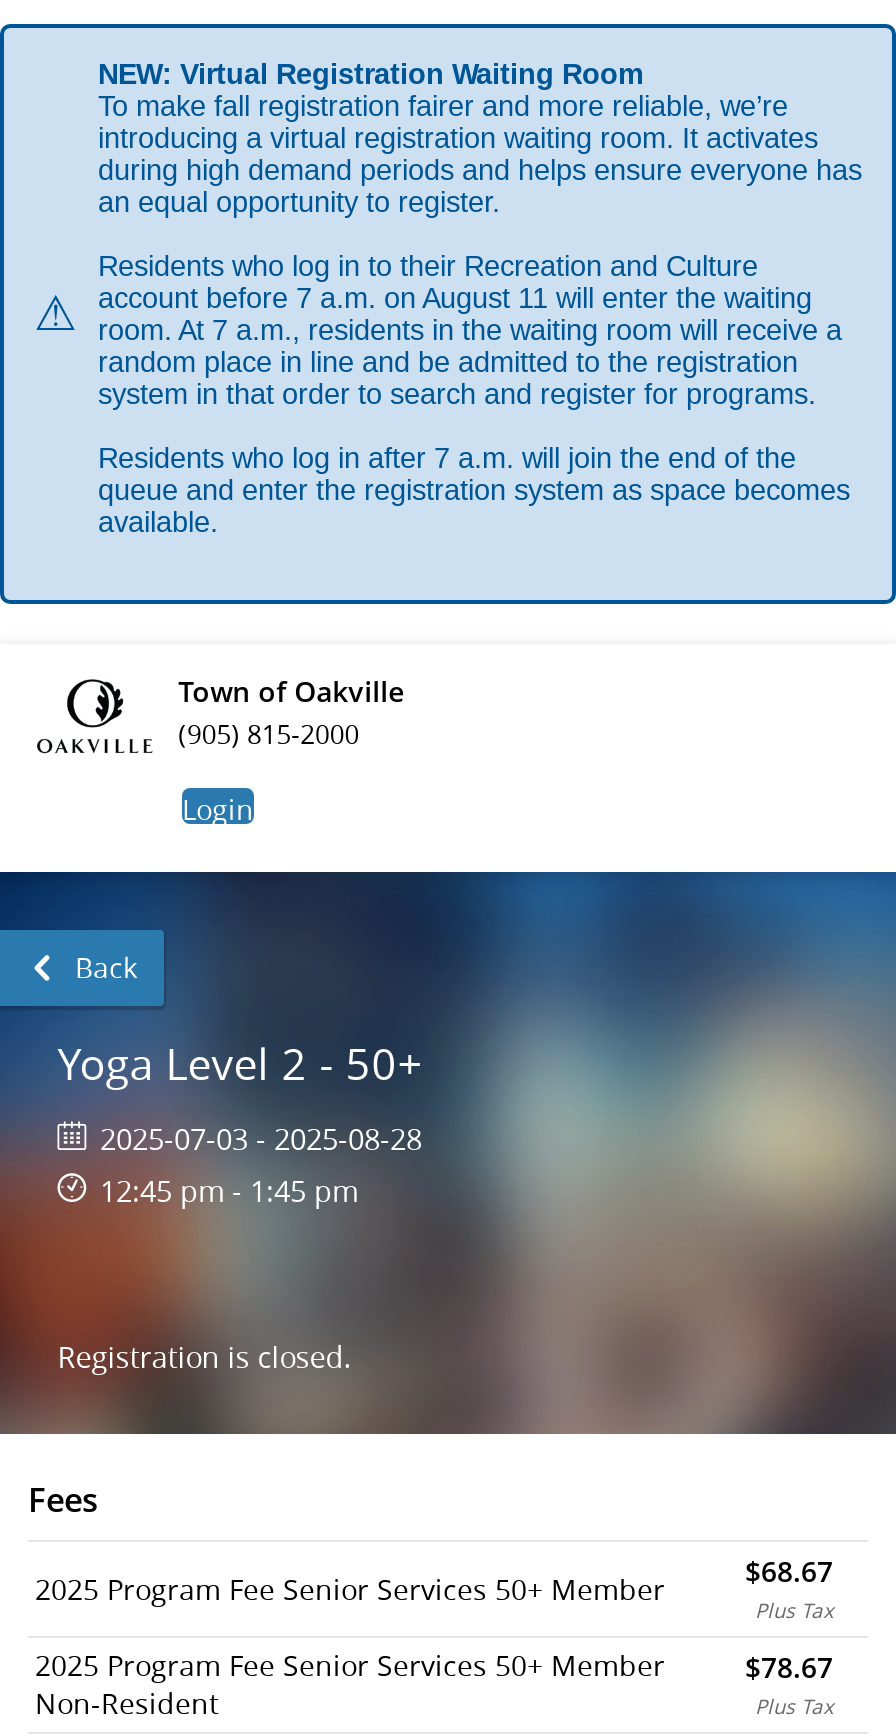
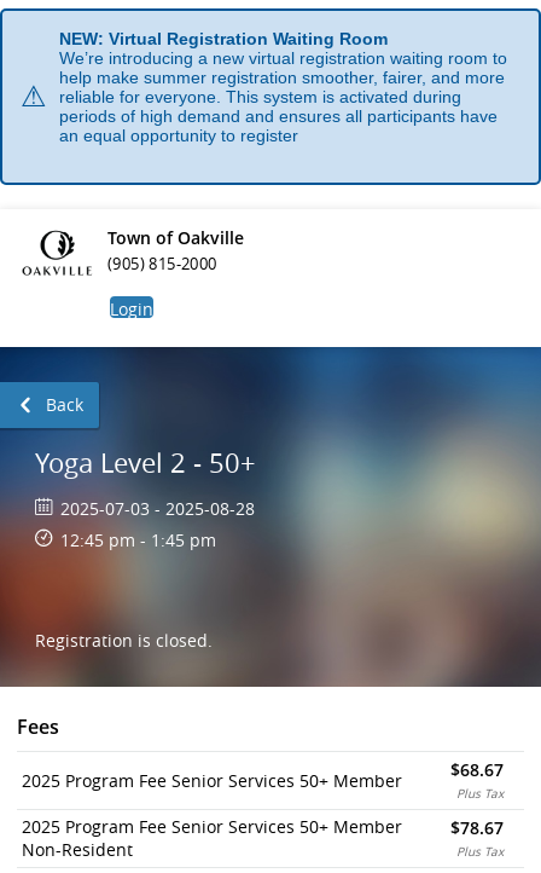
- To make fall registration fairer and more reliable, we’re
- introducing a virtual registration waiting room. It activates
- during high demand periods and helps ensure everyone has
- an equal opportunity to register.
- Residents who log in to their Recreation and Culture
- account before 7 a.m. on August 11 will enter the waiting
- room. At 7 a.m., residents in the waiting room will receive a
- random place in line and be admitted to the registration
- system in that order to search and register for programs.
- Residents who log in after 7 a.m. will join the end of the
- queue and enter the registration system as space becomes
- available.
+ We’re introducing a new virtual registration waiting room to
+ help make summer registration smoother, fairer, and more
+ reliable for everyone. This system is activated during
+ periods of high demand and ensures all participants have
+ an equal opportunity to register
